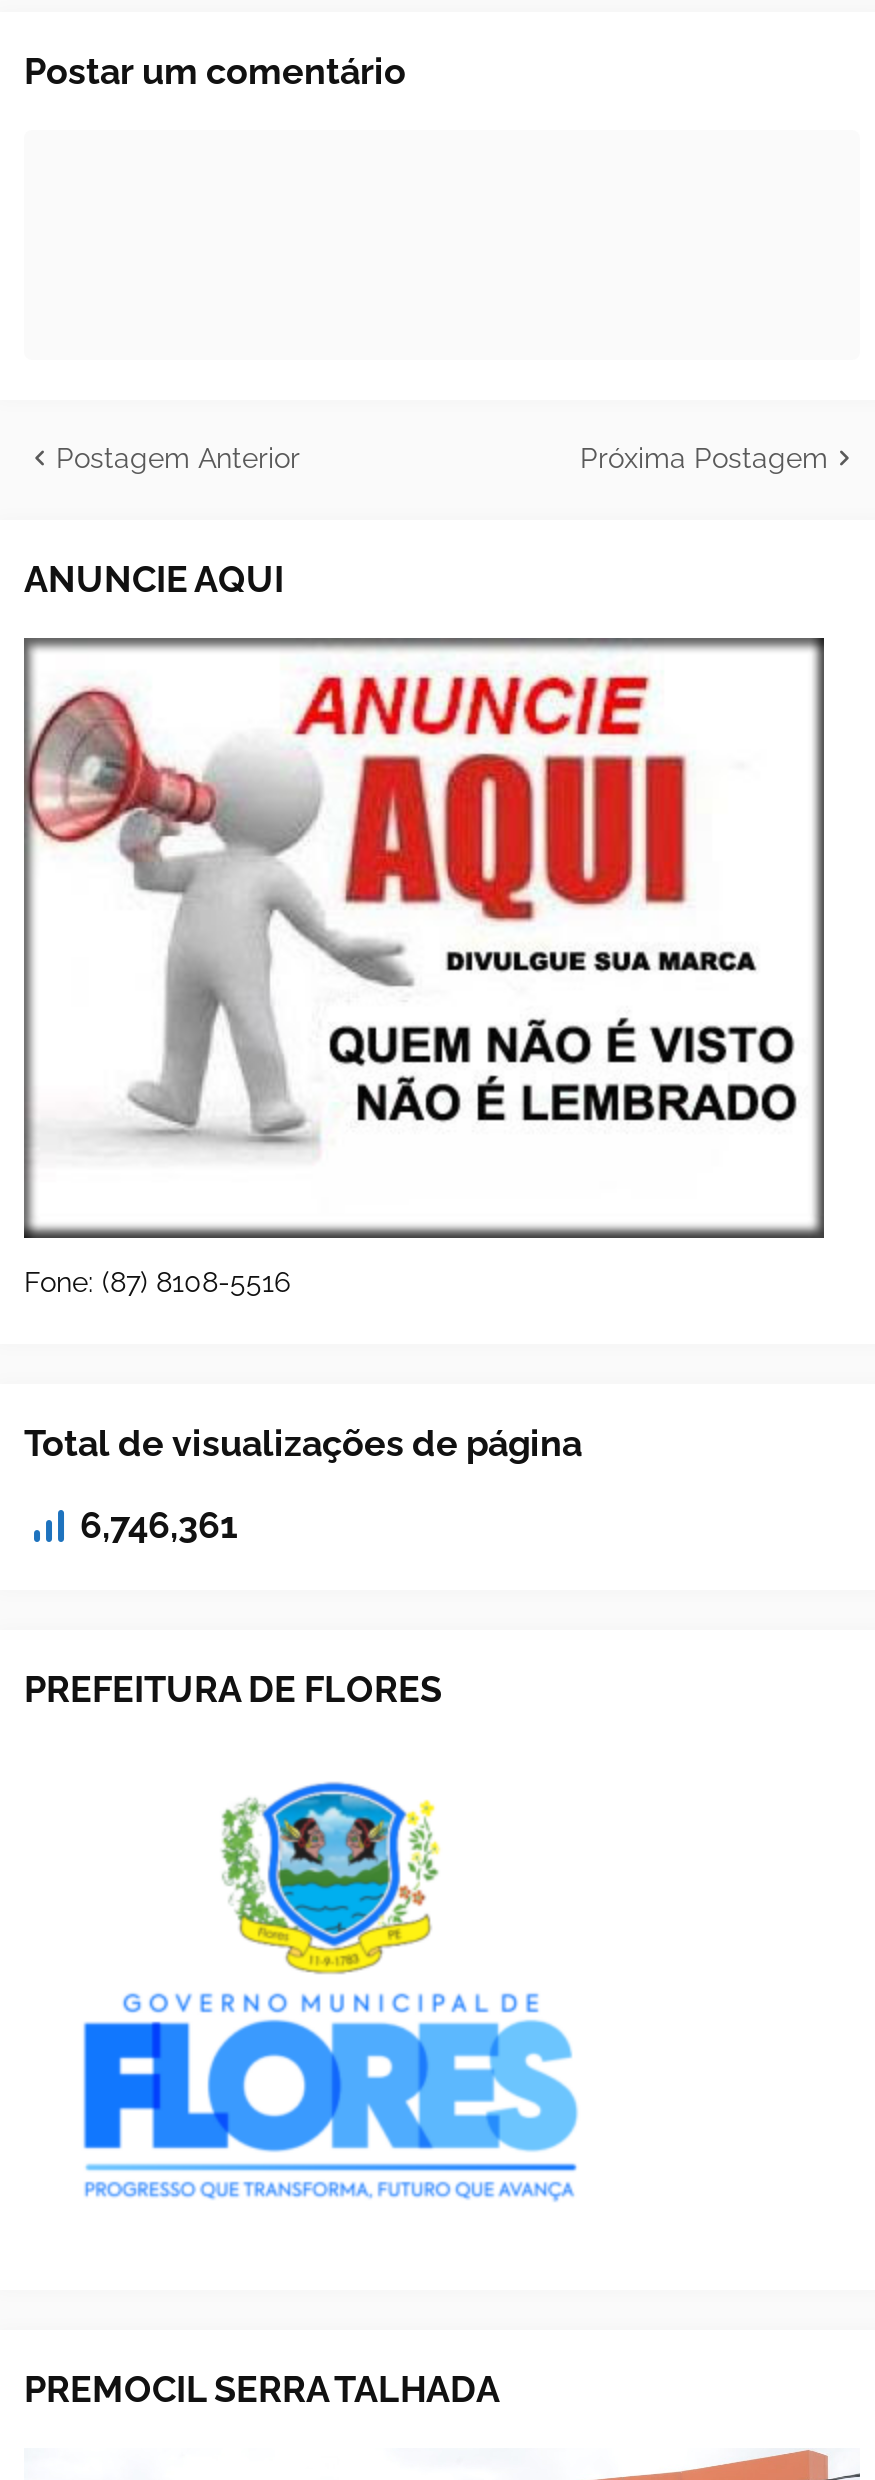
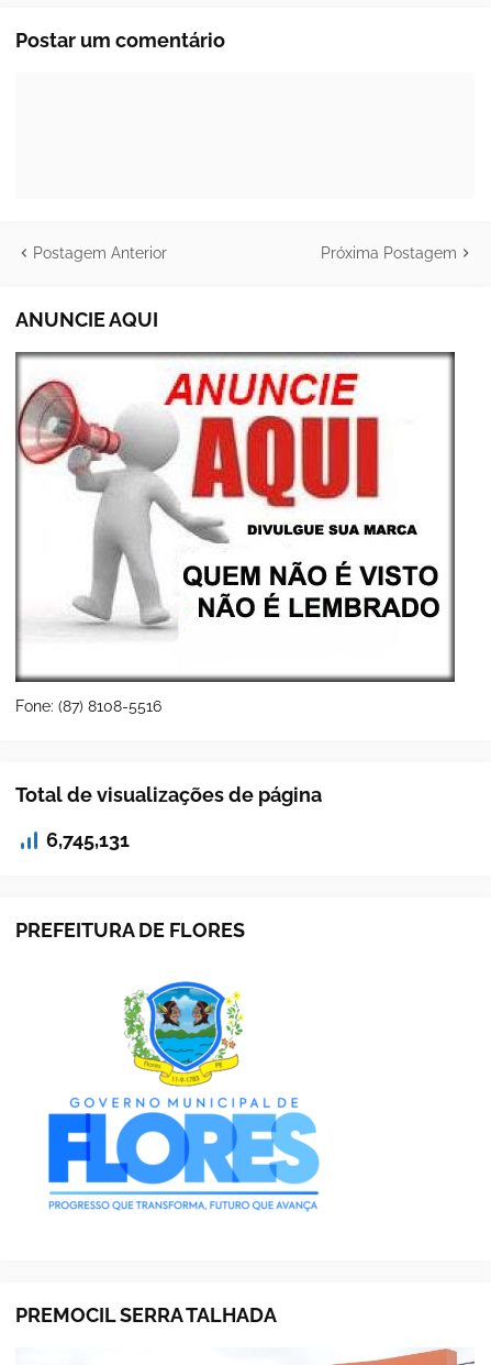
- 6,746,361
+ 6,745,131
